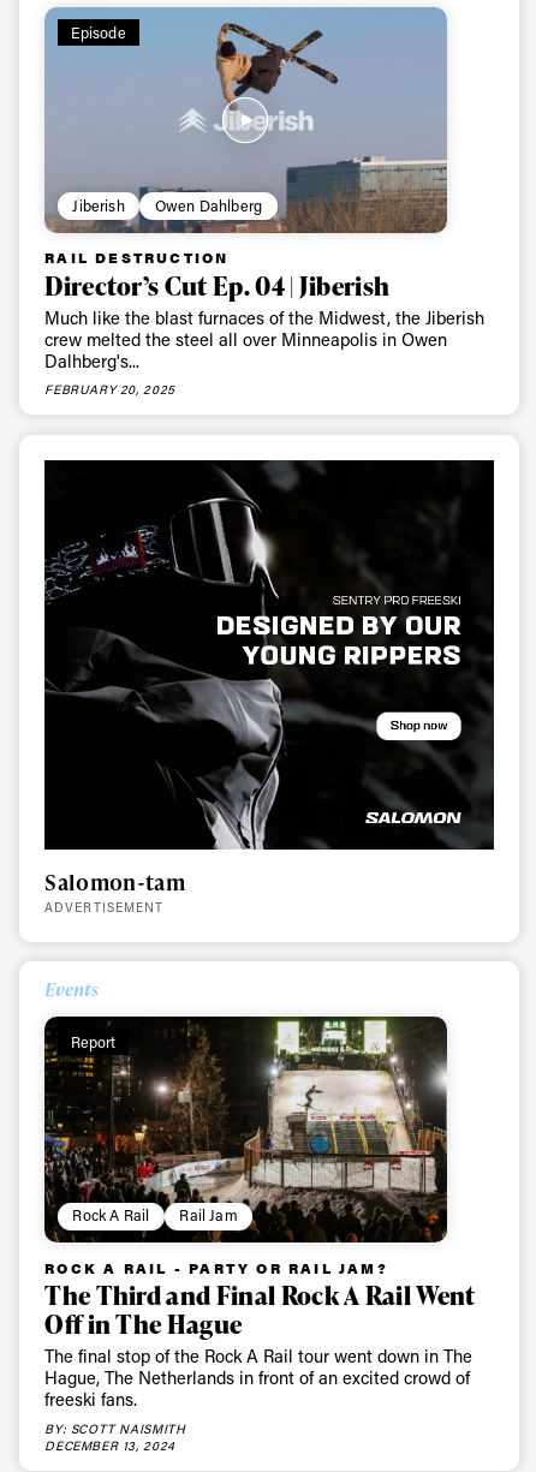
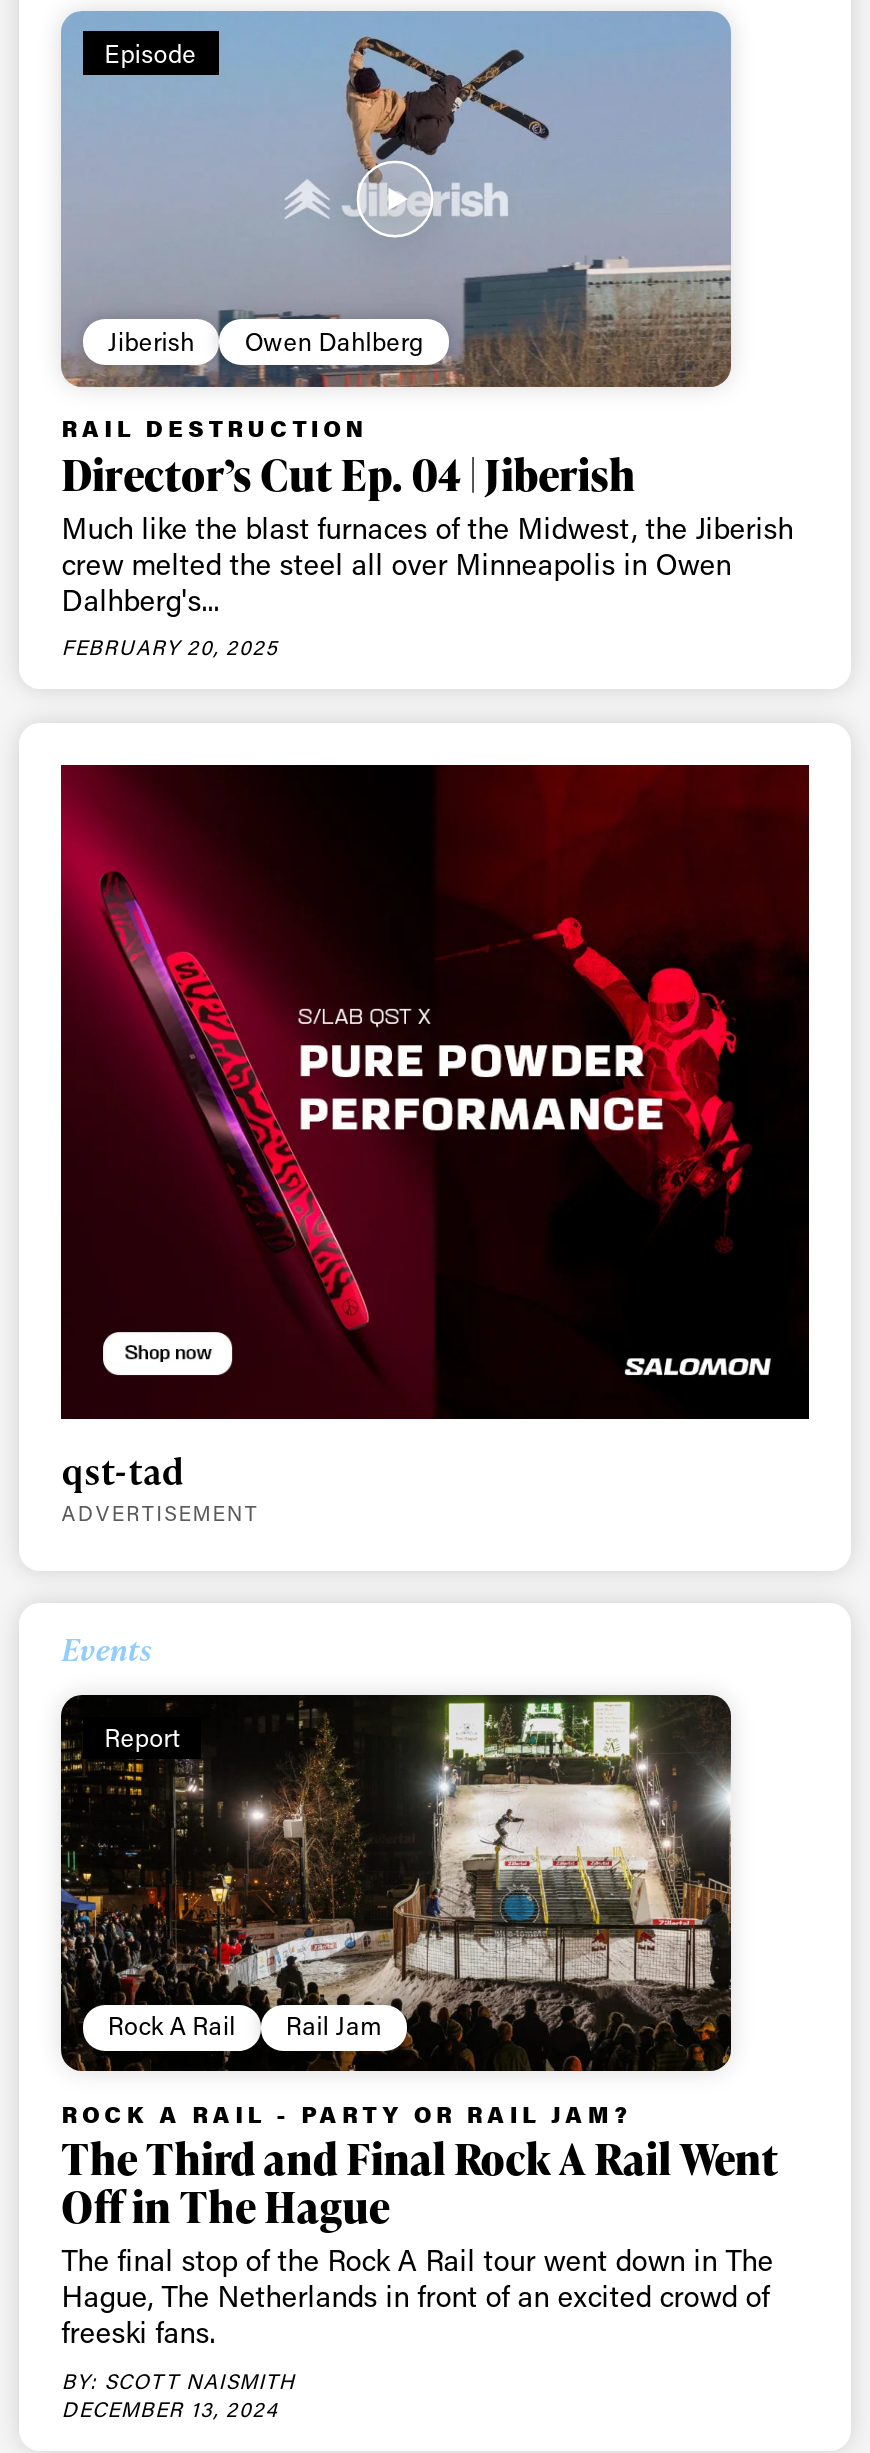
- [image]
- Salomon-tam
+ [image]
+ qst-tad
